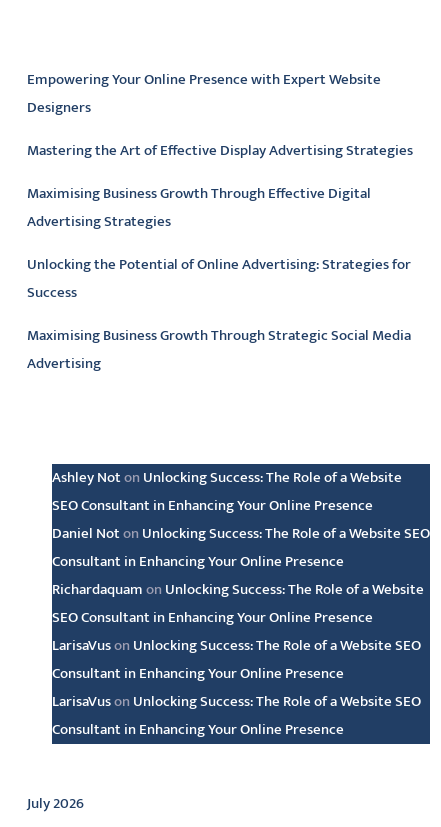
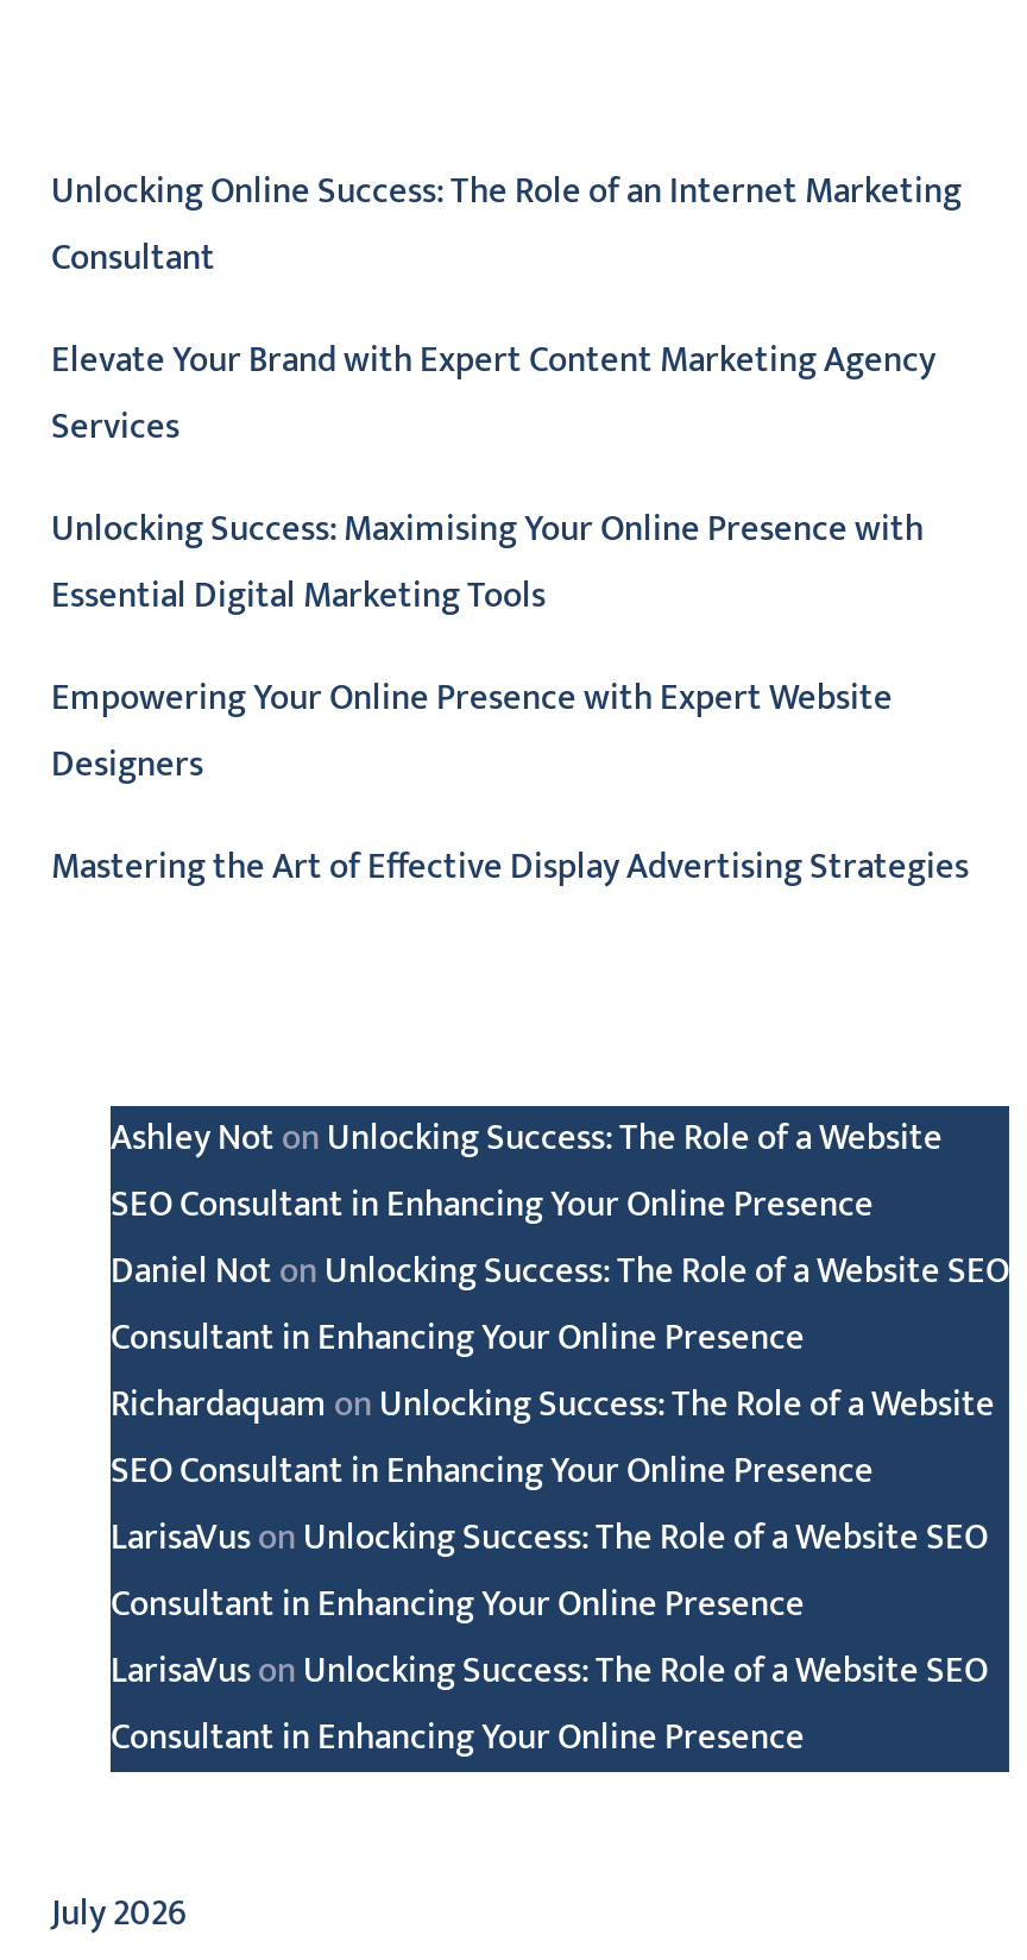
+ Unlocking Online Success: The Role of an Internet Marketing
+ Consultant
+ Elevate Your Brand with Expert Content Marketing Agency
+ Services
+ Unlocking Success: Maximising Your Online Presence with
+ Essential Digital Marketing Tools

moved down: Empowering Your Online Presence with Expert Website | Designers | Mastering the Art of Effective Display Advertising Strategies

- Maximising Business Growth Through Effective Digital
- Advertising Strategies
- Unlocking the Potential of Online Advertising: Strategies for
- Success
- Maximising Business Growth Through Strategic Social Media
- Advertising
